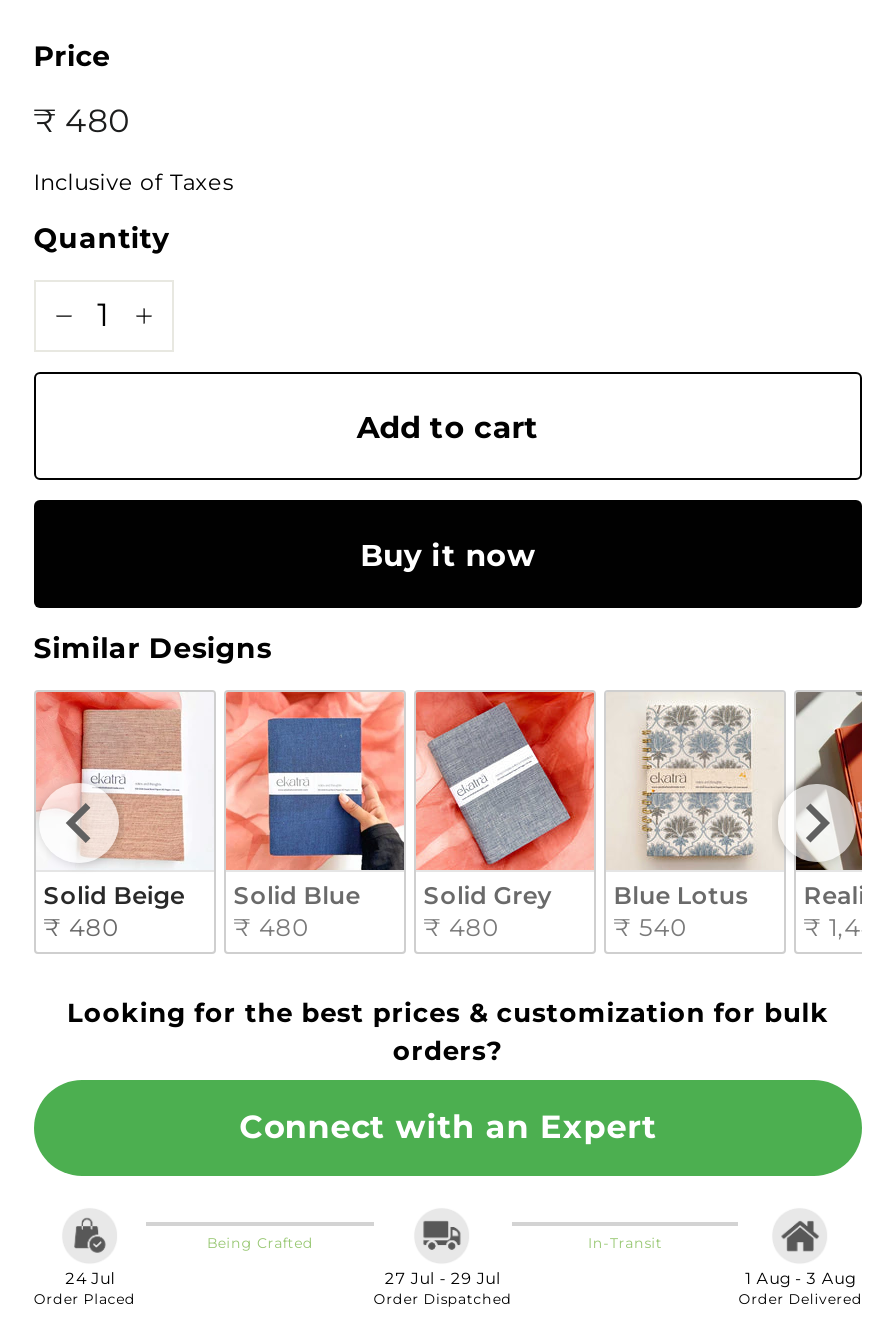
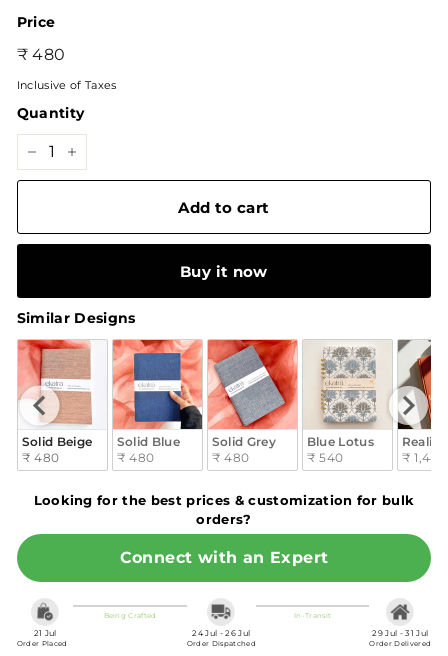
- 24 Jul
+ 21 Jul

- 27 Jul - 29 Jul
+ 24 Jul - 26 Jul

- 1 Aug - 3 Aug
+ 29 Jul - 31 Jul
